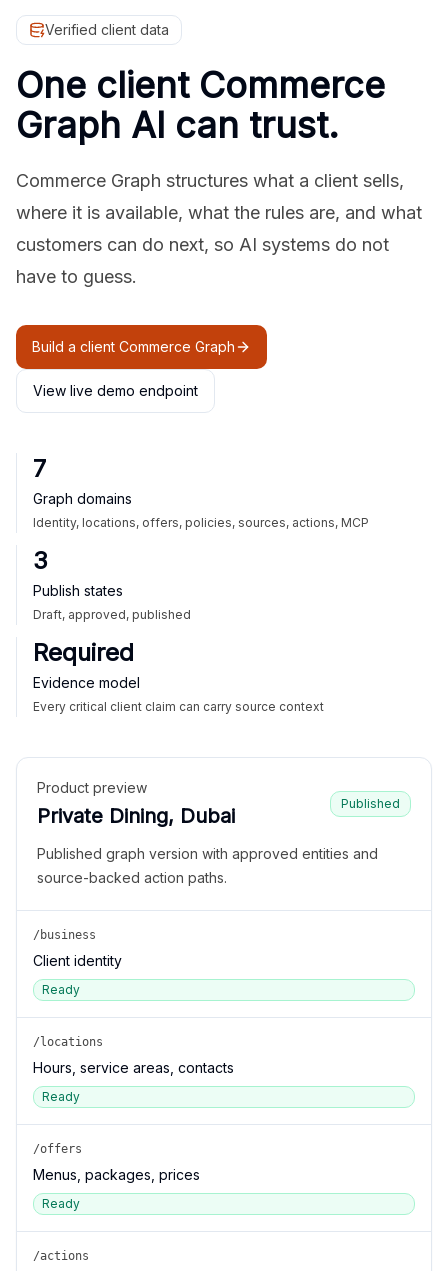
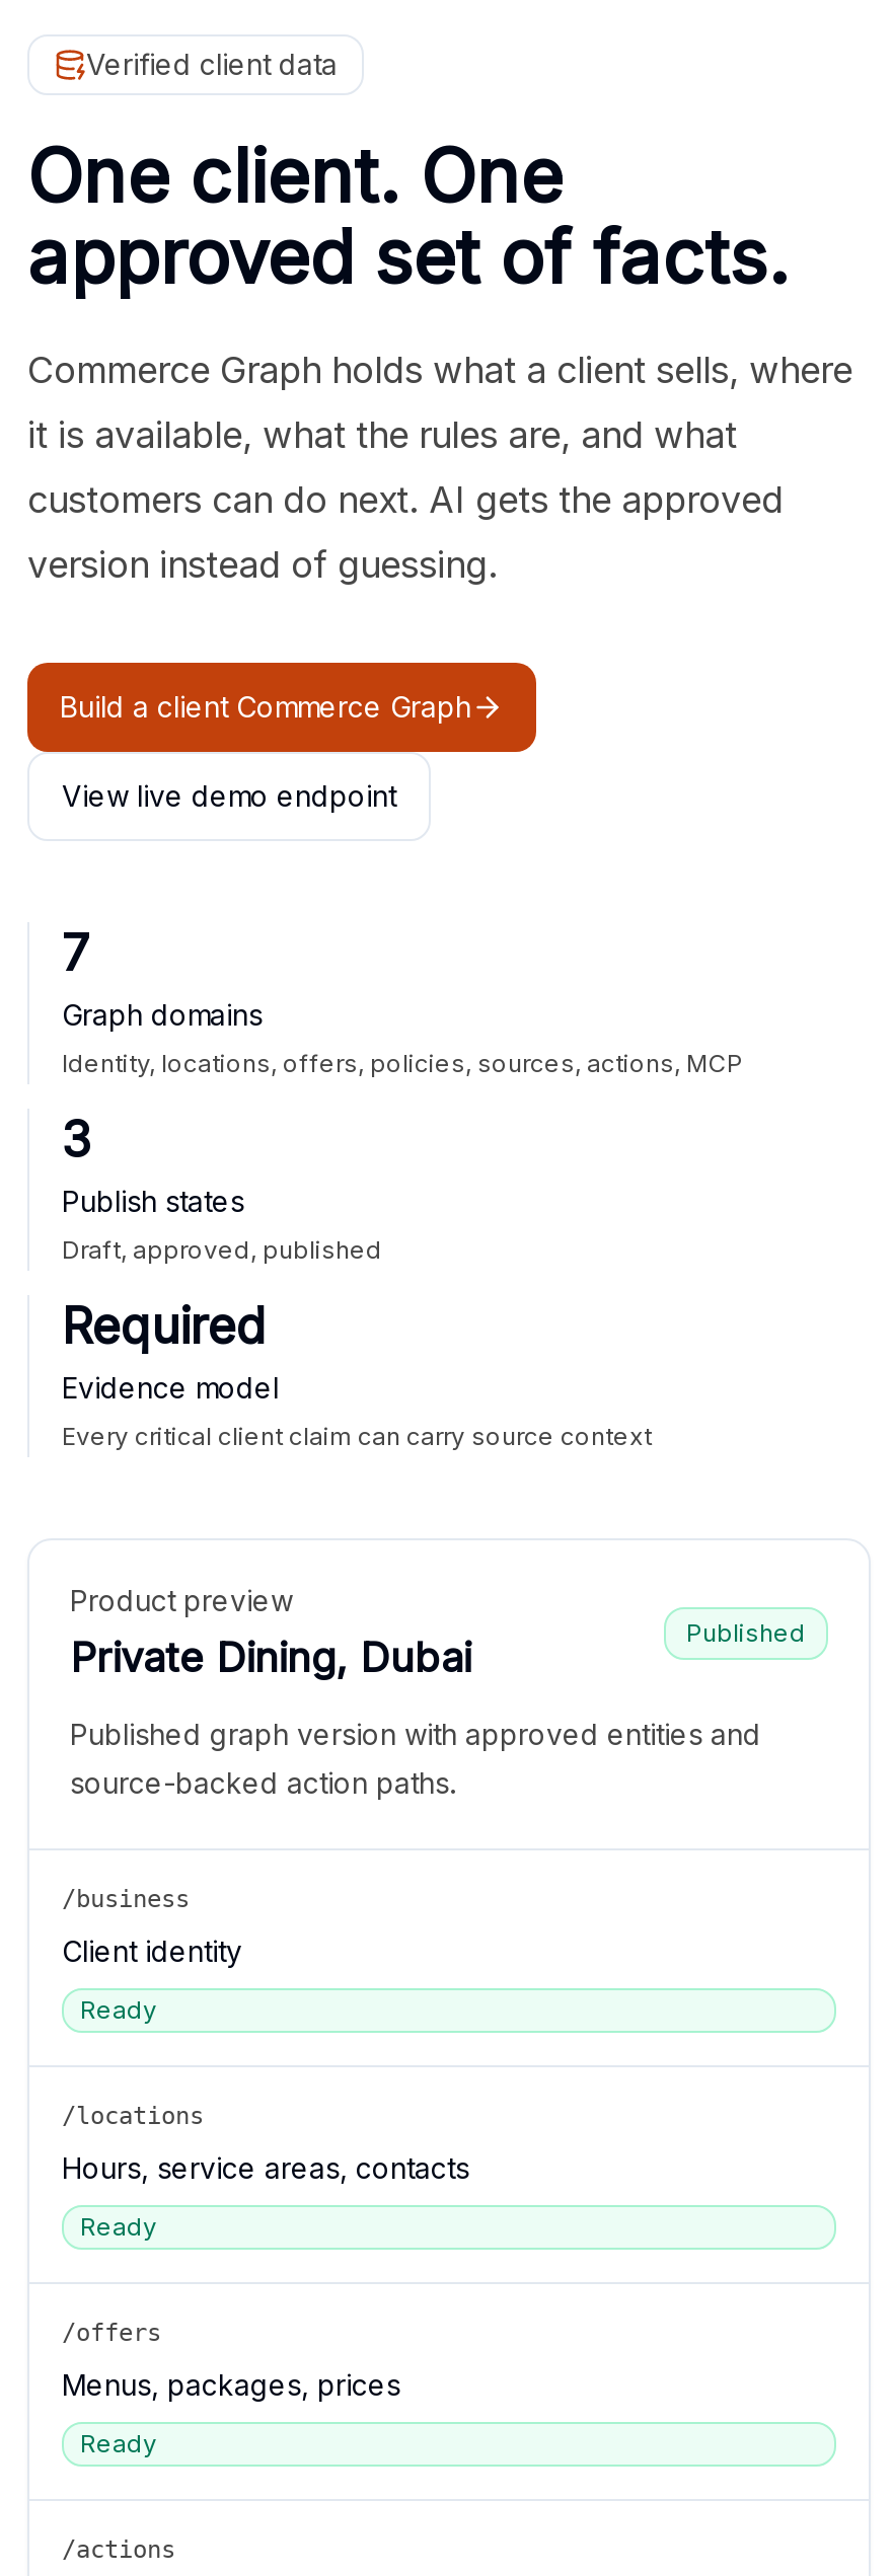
- One client Commerce
- Graph AI can trust.
+ One client. One
+ approved set of facts.

- Commerce Graph structures what a client sells,
+ Commerce Graph holds what a client sells, where

- where it is available, what the rules are, and what
+ it is available, what the rules are, and what

- customers can do next, so AI systems do not
+ customers can do next. AI gets the approved

- have to guess.
+ version instead of guessing.
